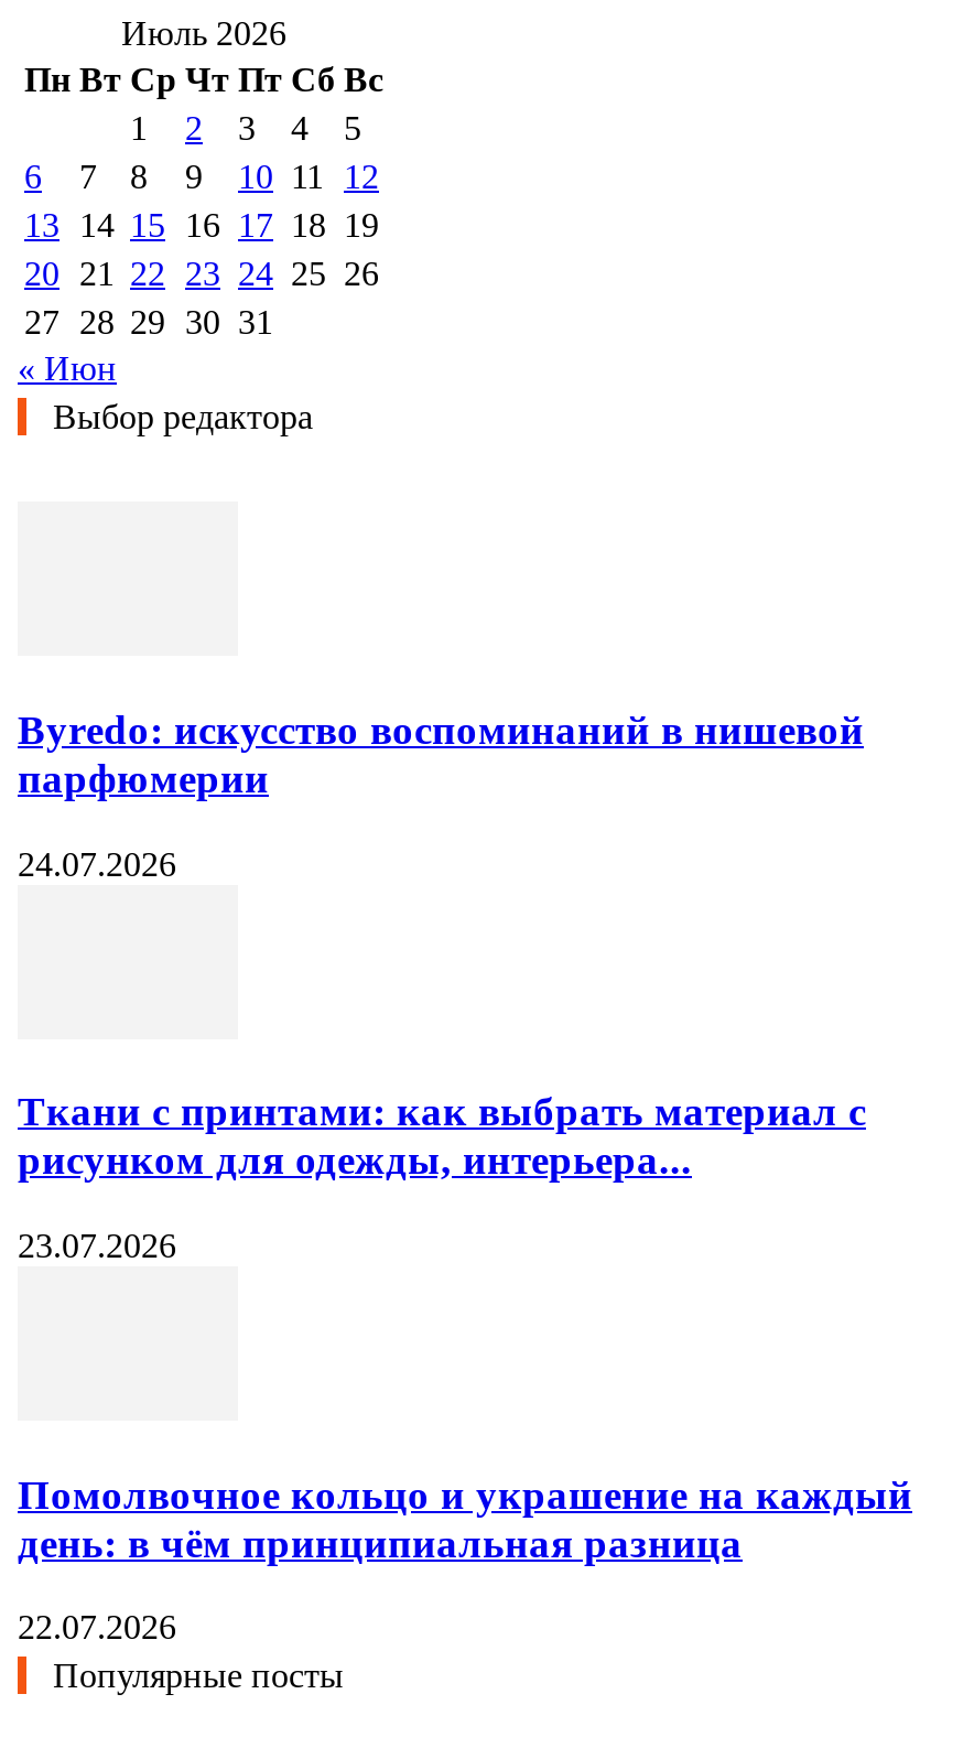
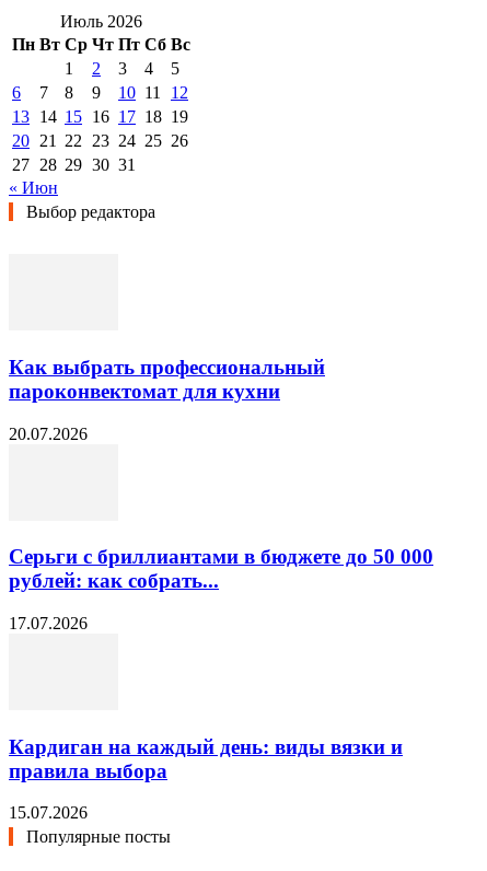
- Byredo: искусство воспоминаний в нишевой
- парфюмерии
+ Как выбрать профессиональный
+ пароконвектомат для кухни

- 24.07.2026
+ 20.07.2026

- Ткани с принтами: как выбрать материал с
- рисунком для одежды, интерьера...
+ Серьги с бриллиантами в бюджете до 50 000
+ рублей: как собрать...

- 23.07.2026
+ 17.07.2026

- Помолвочное кольцо и украшение на каждый
- день: в чём принципиальная разница
+ Кардиган на каждый день: виды вязки и
+ правила выбора

- 22.07.2026
+ 15.07.2026
